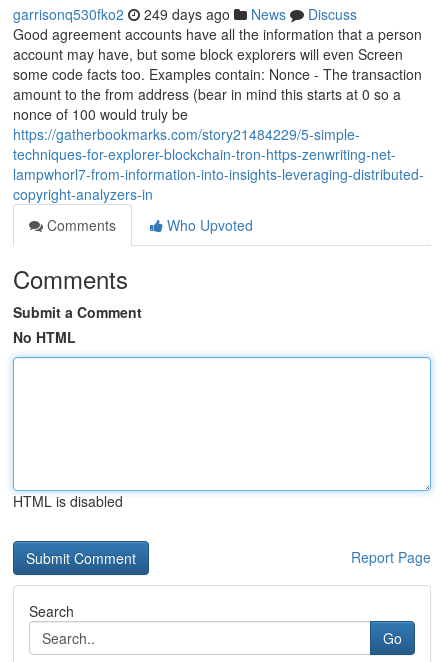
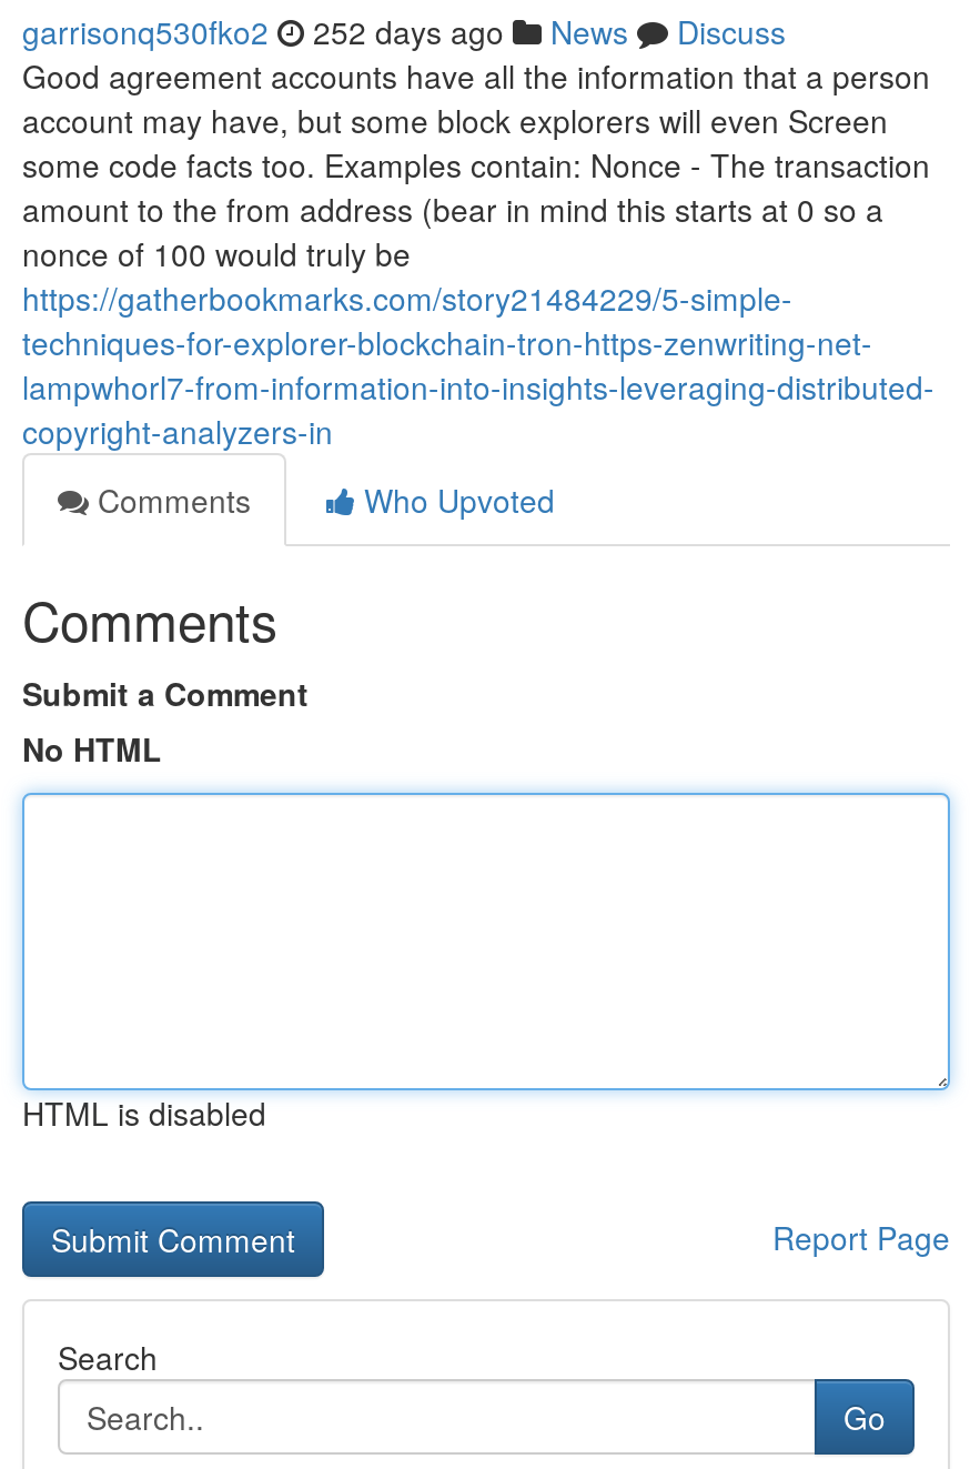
- garrisonq530fko2 249 days ago News Discuss
+ garrisonq530fko2 252 days ago News Discuss
